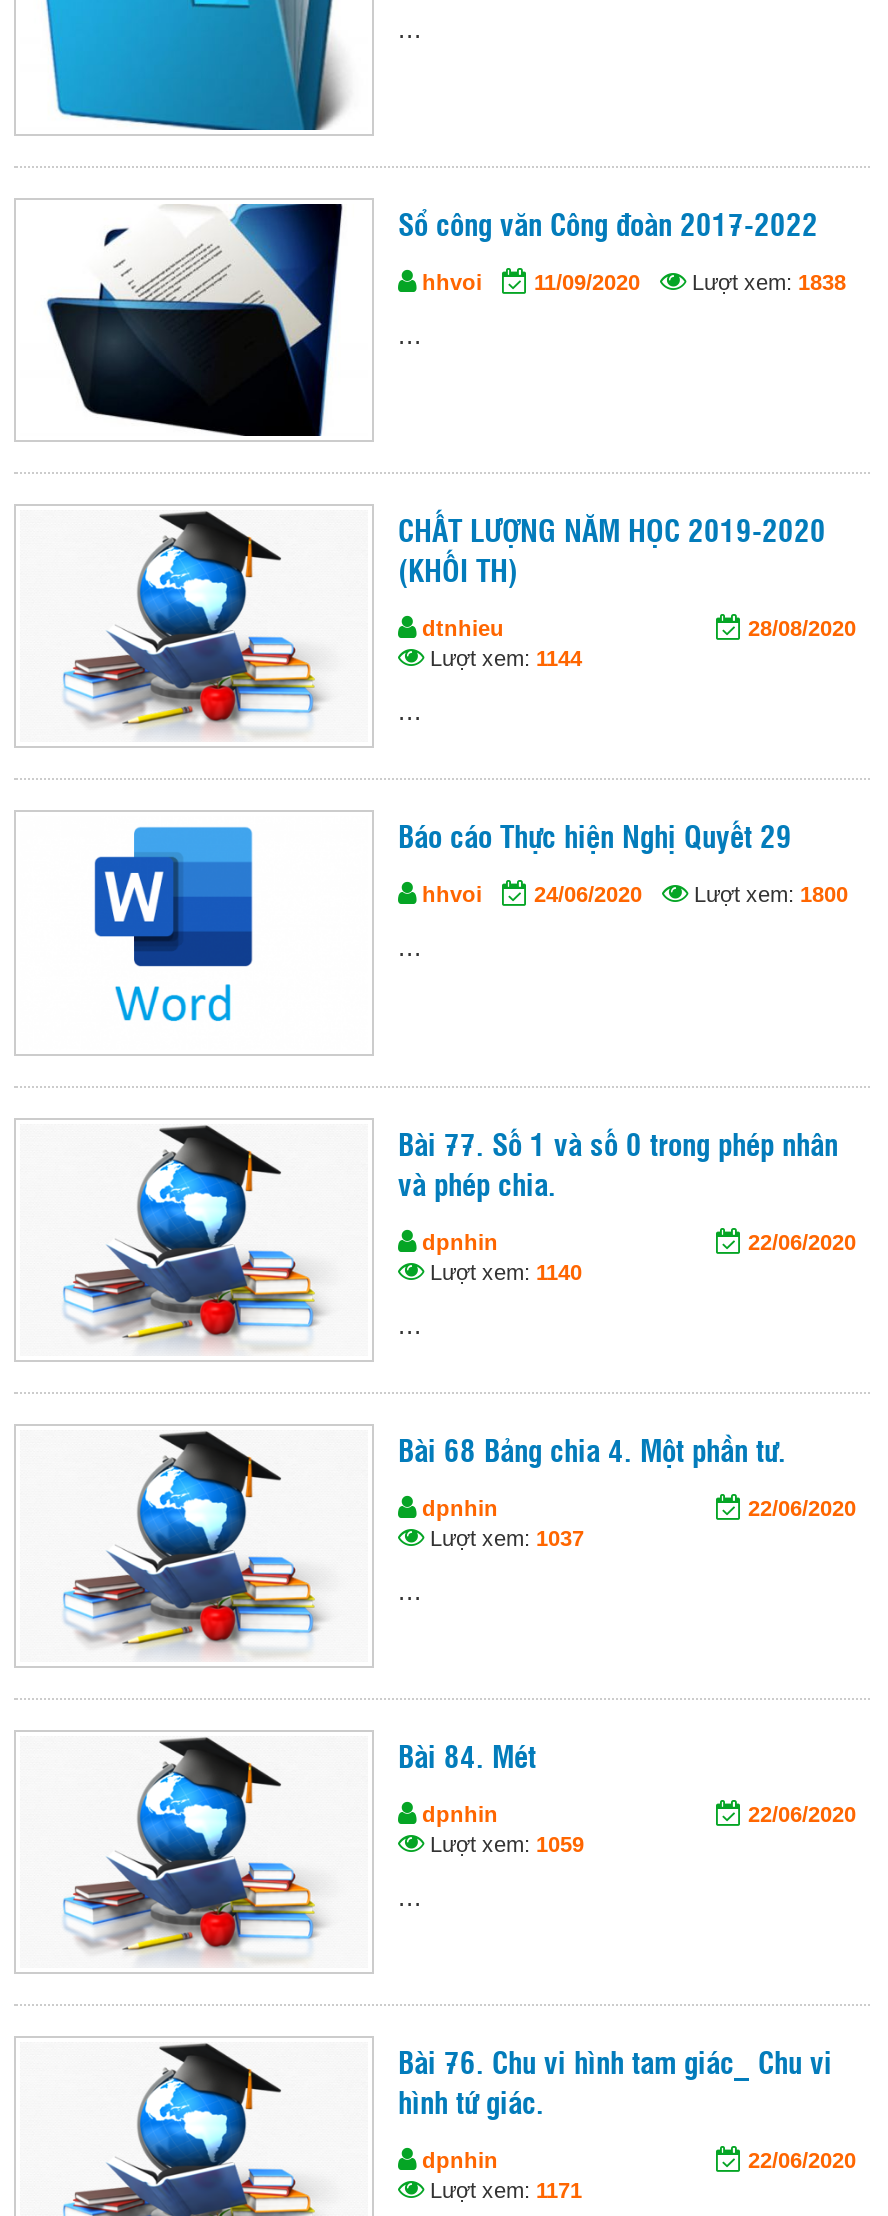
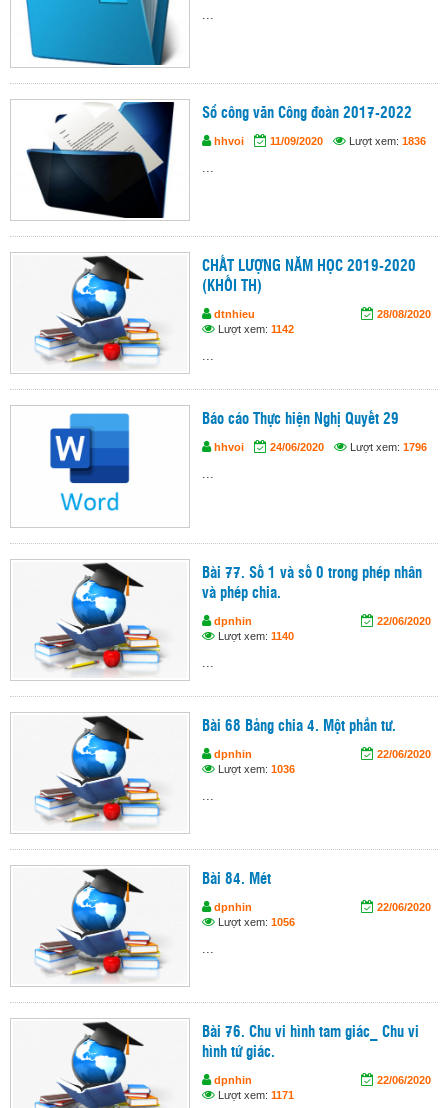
- 11/09/2020 Lượt xem: 1838
+ 11/09/2020 Lượt xem: 1836

- Lượt xem: 1144
+ Lượt xem: 1142

- 24/06/2020 Lượt xem: 1800
+ 24/06/2020 Lượt xem: 1796

- Lượt xem: 1037
+ Lượt xem: 1036

- Lượt xem: 1059
+ Lượt xem: 1056
